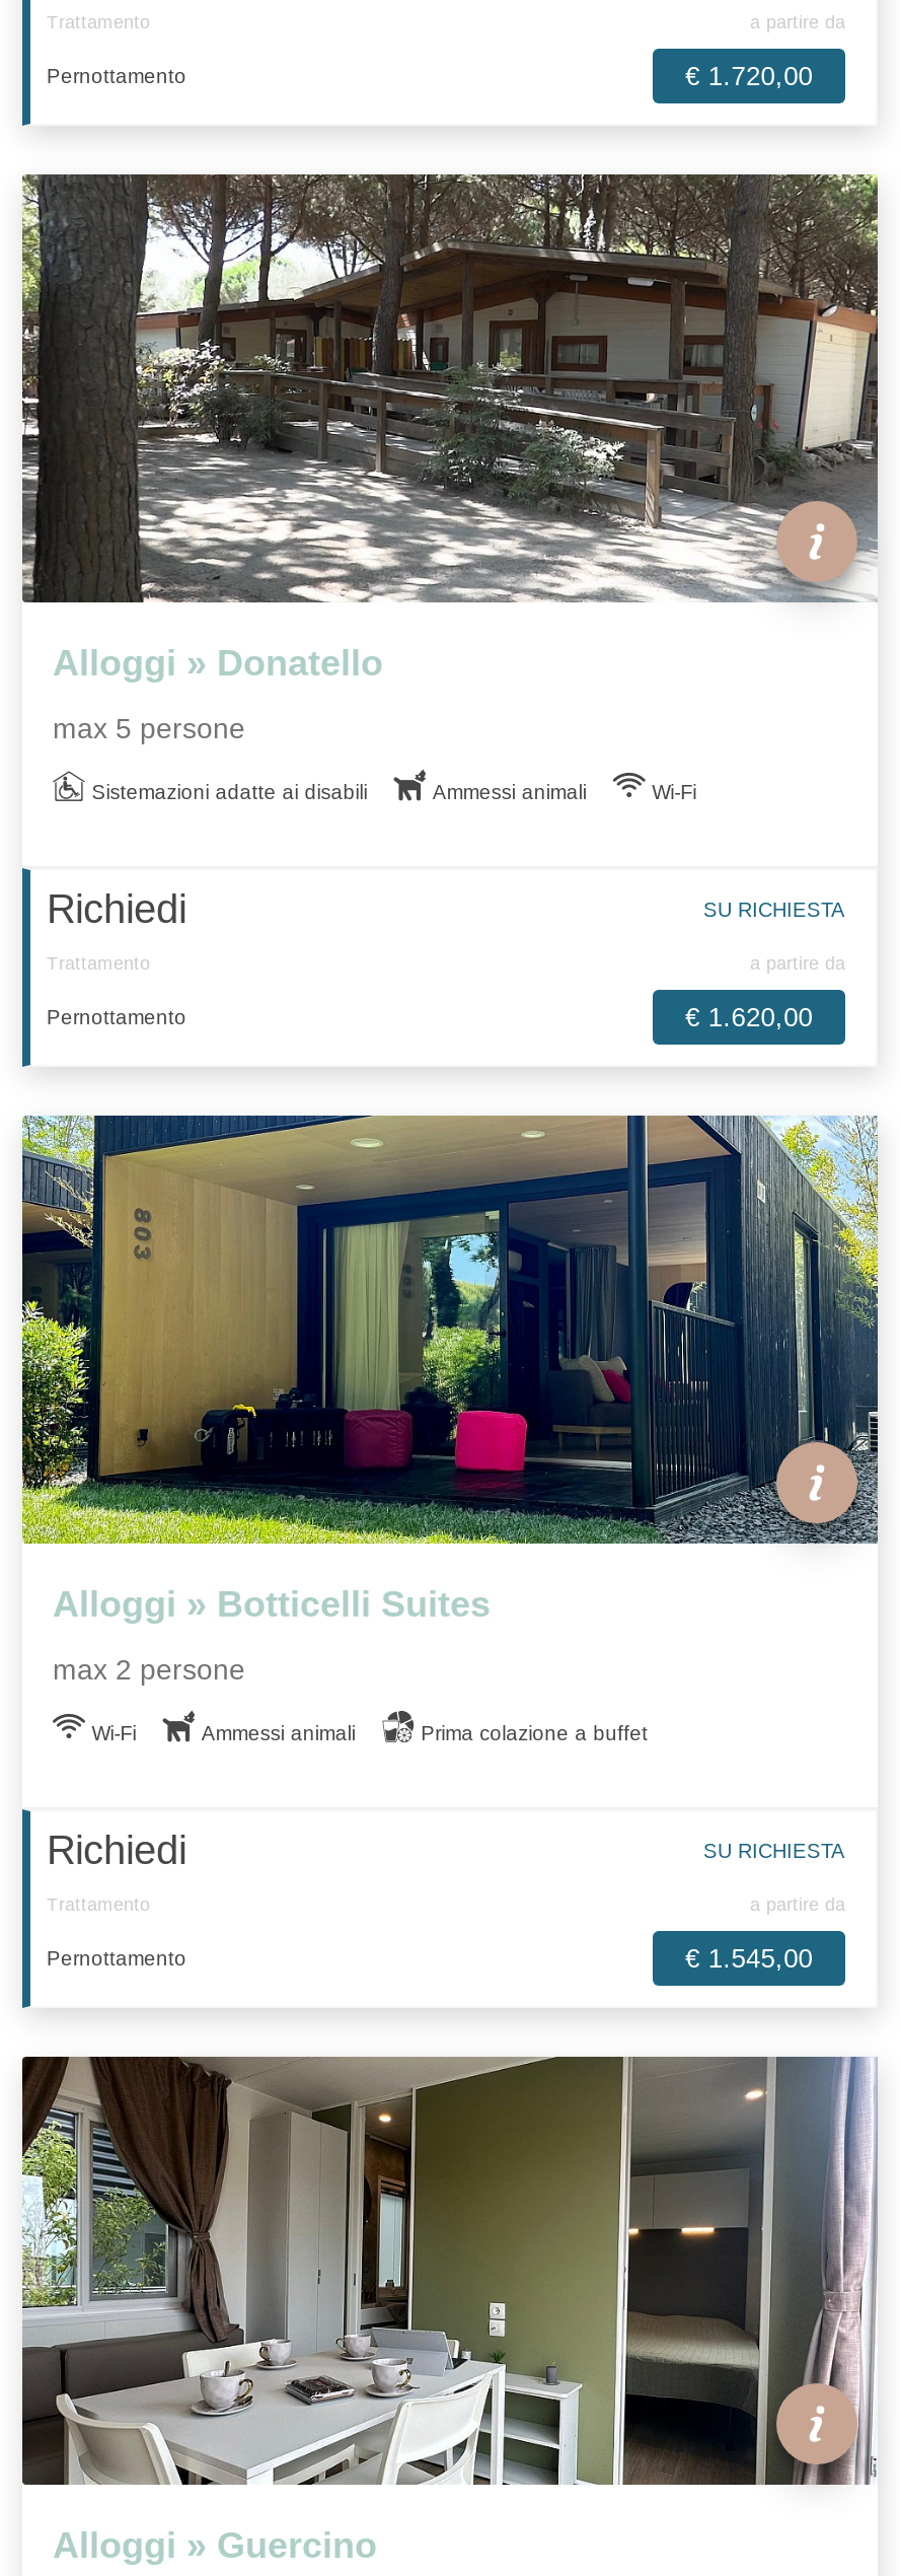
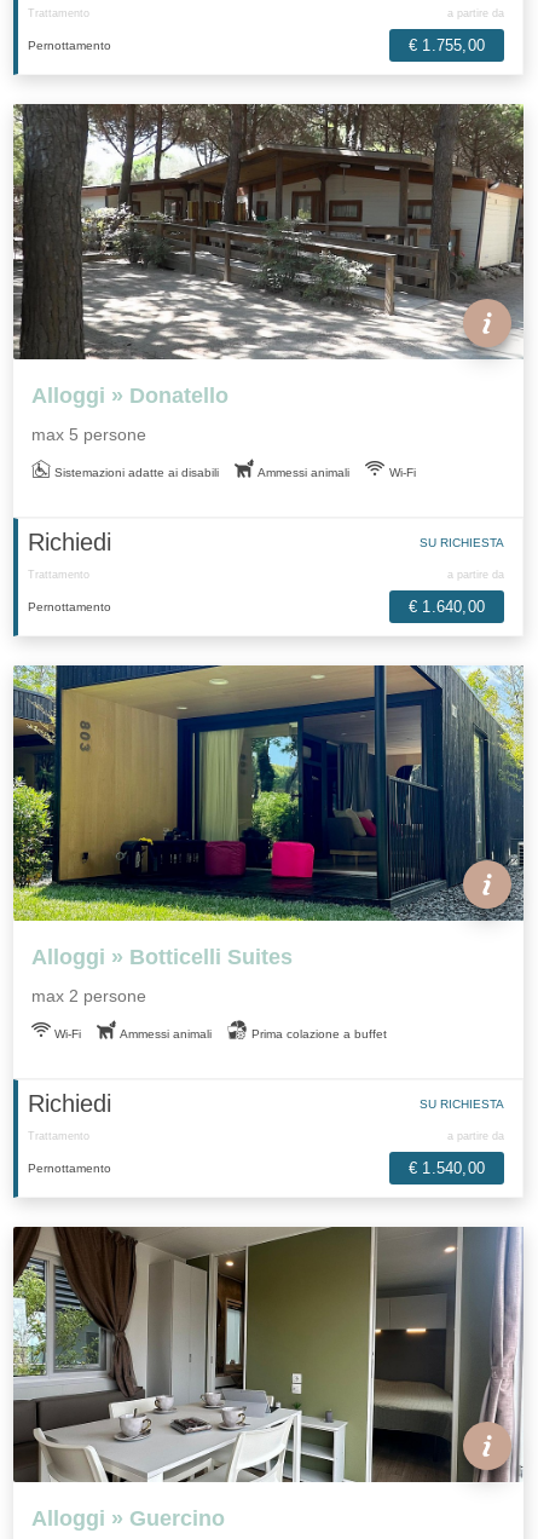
- € 1.720,00
+ € 1.755,00

- € 1.620,00
+ € 1.640,00

- € 1.545,00
+ € 1.540,00
